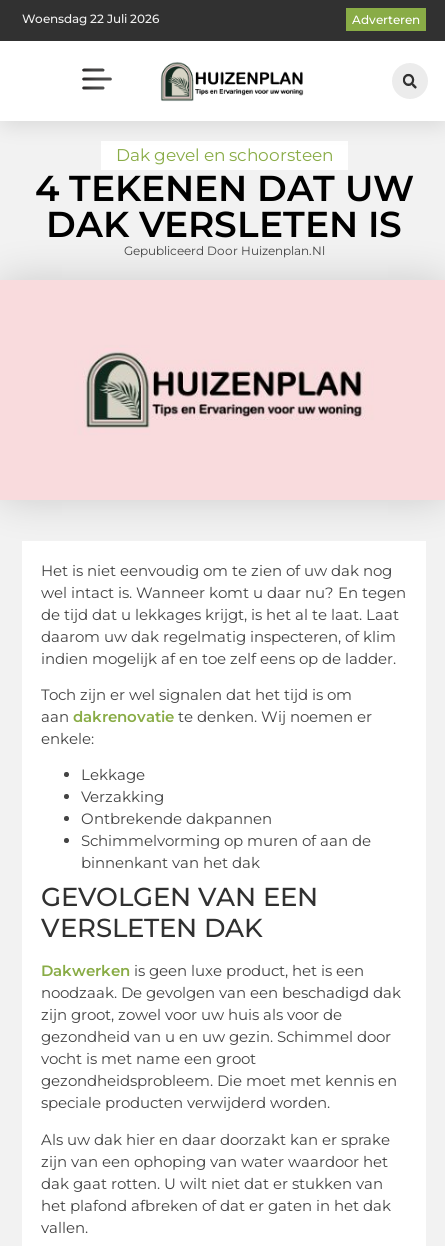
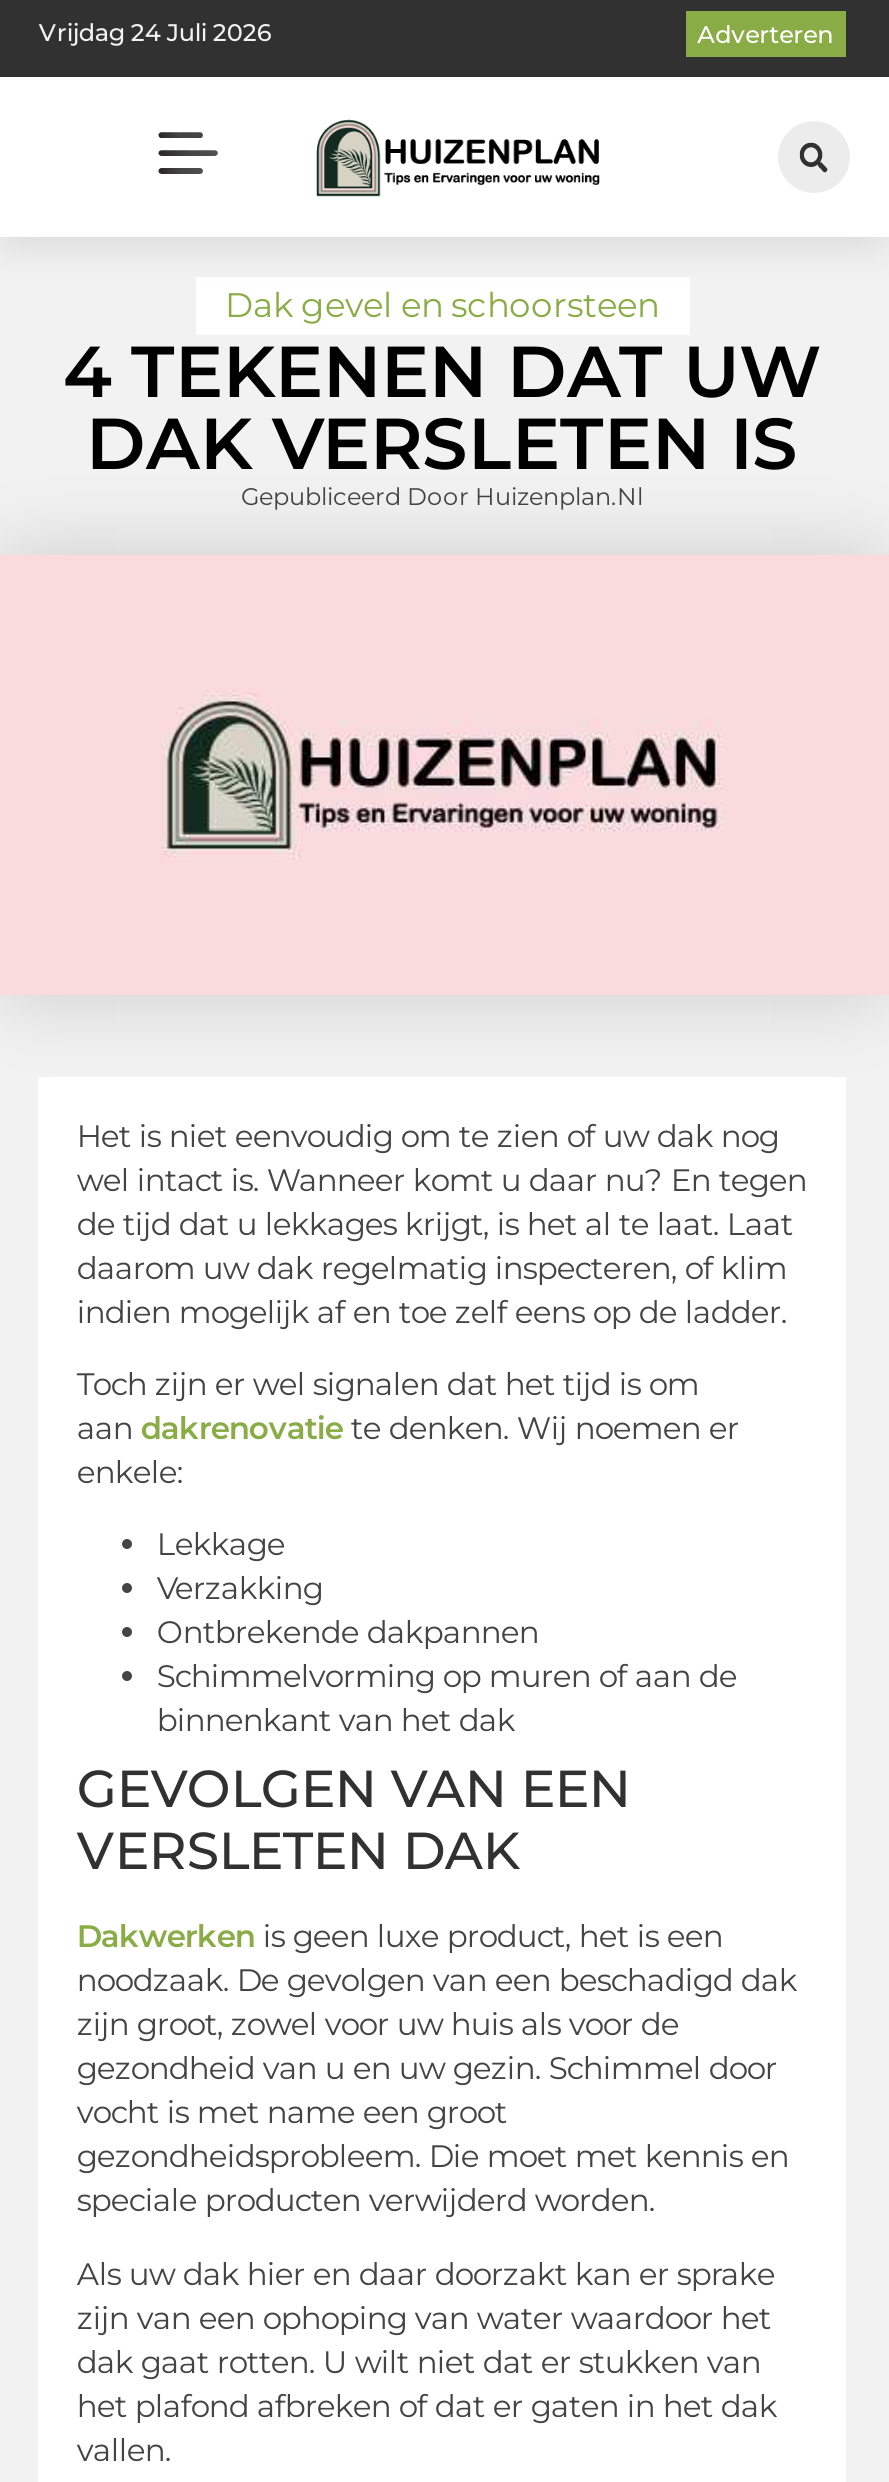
- Woensdag 22 Juli 2026
+ Vrijdag 24 Juli 2026
